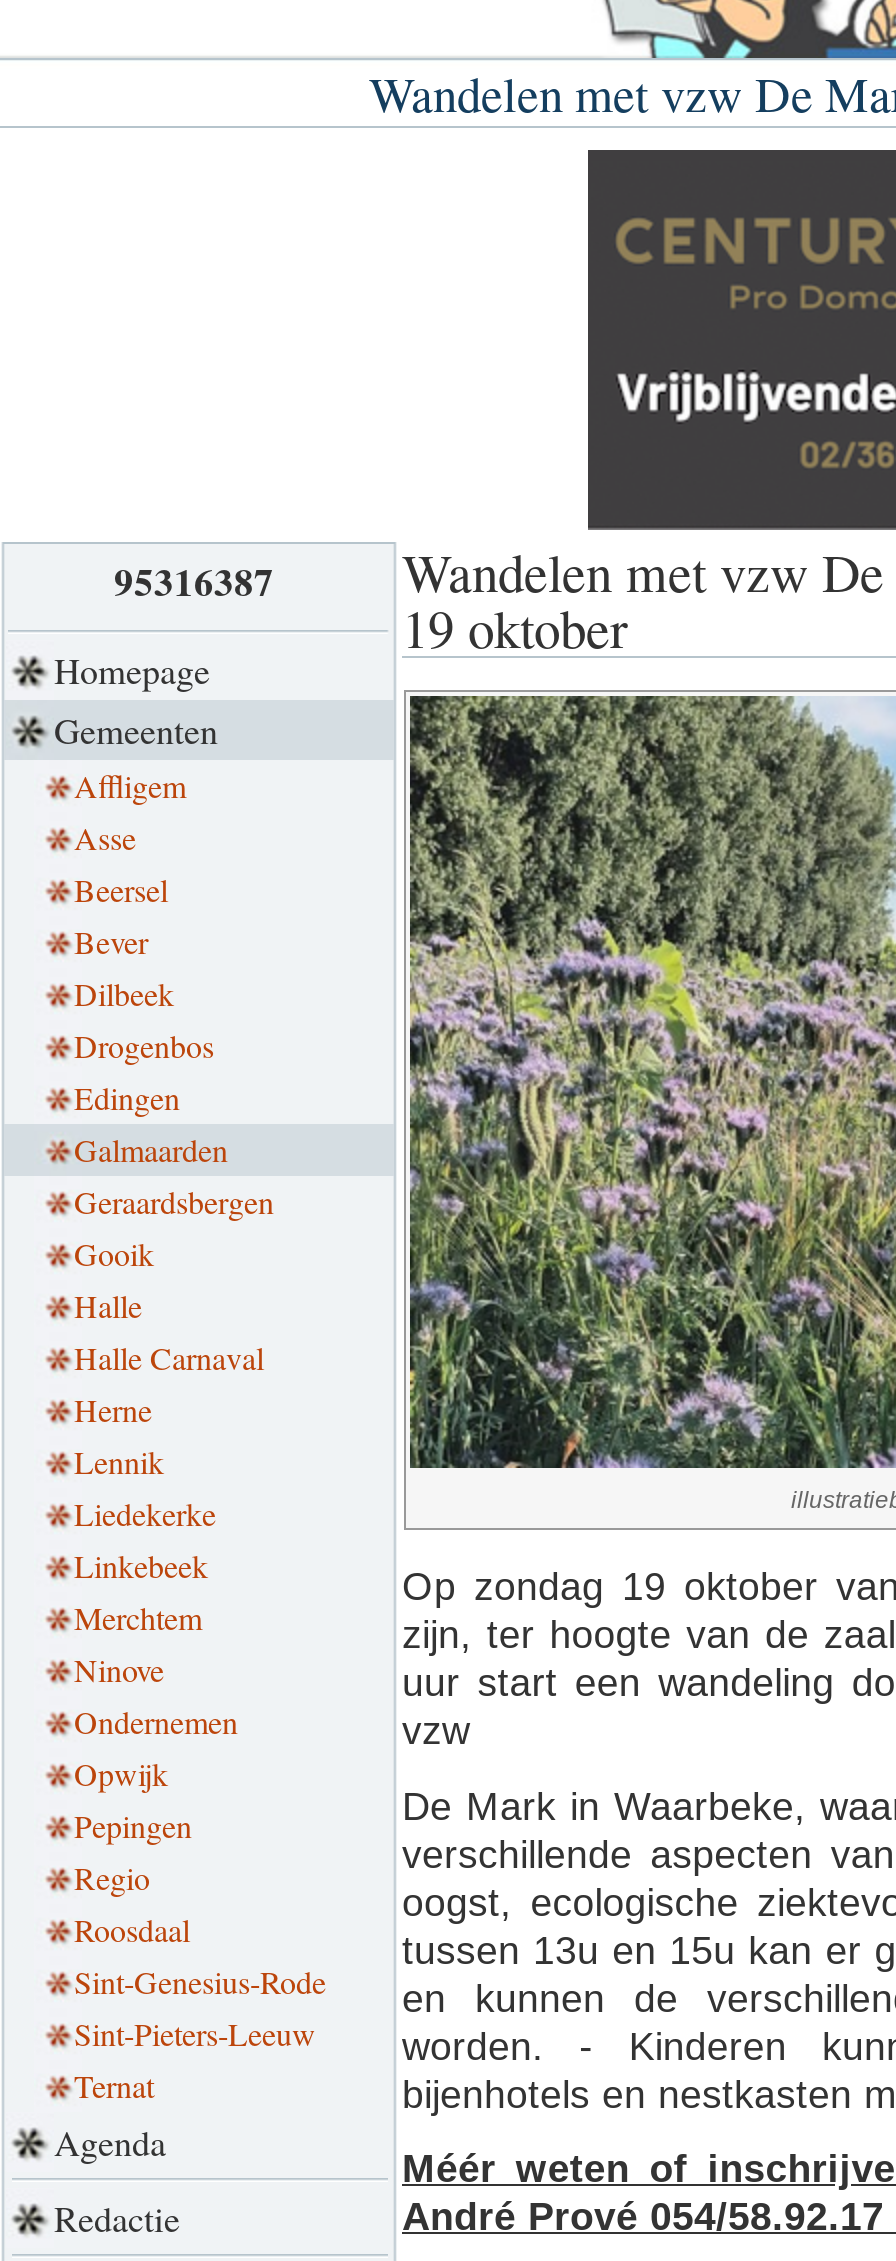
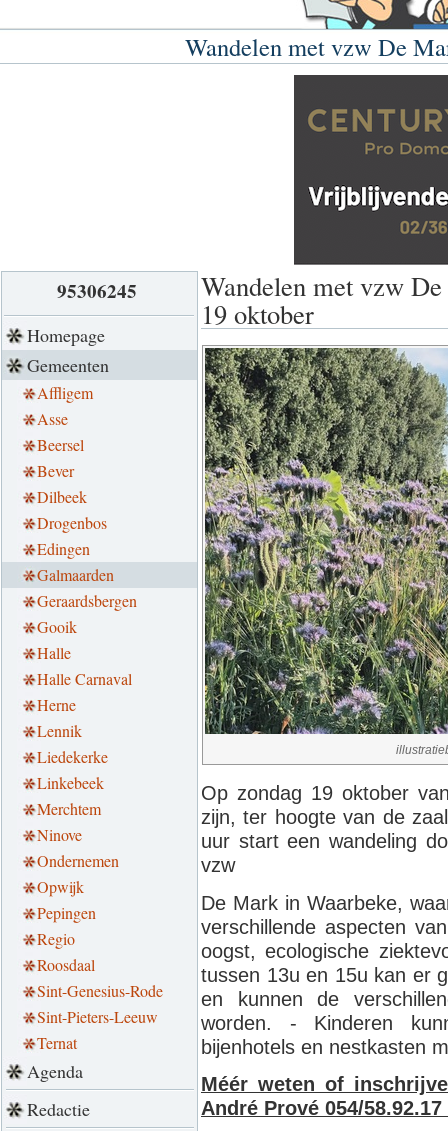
- 95316387
+ 95306245
